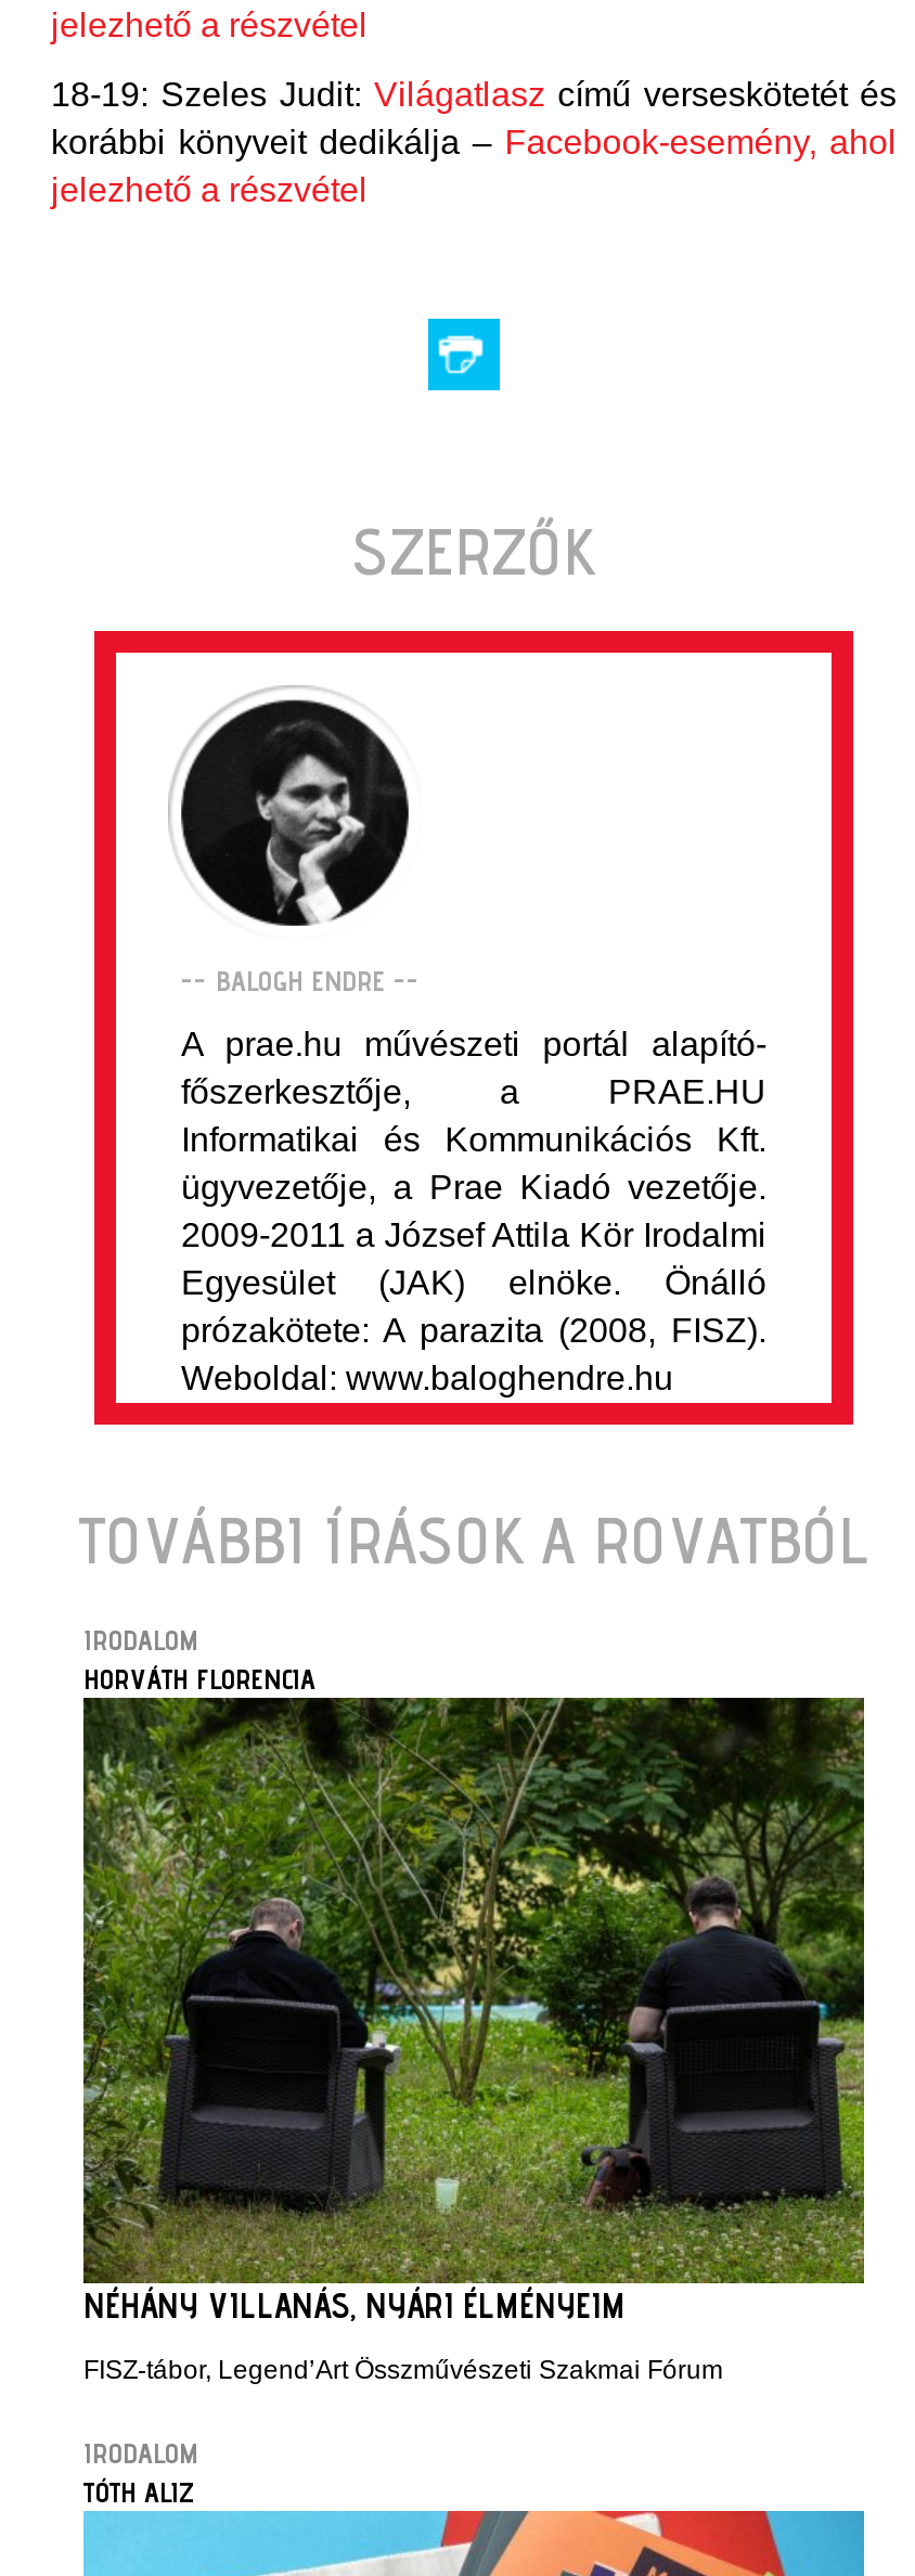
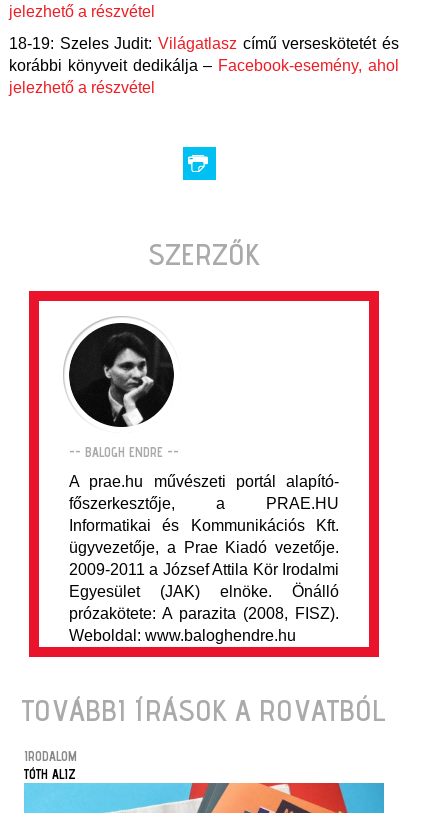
- HORVÁTH FLORENCIA

- [image]
- NÉHÁNY VILLANÁS, NYÁRI ÉLMÉNYEIM
- FISZ-tábor, Legend’Art Összművészeti Szakmai Fórum
- IRODALOM
